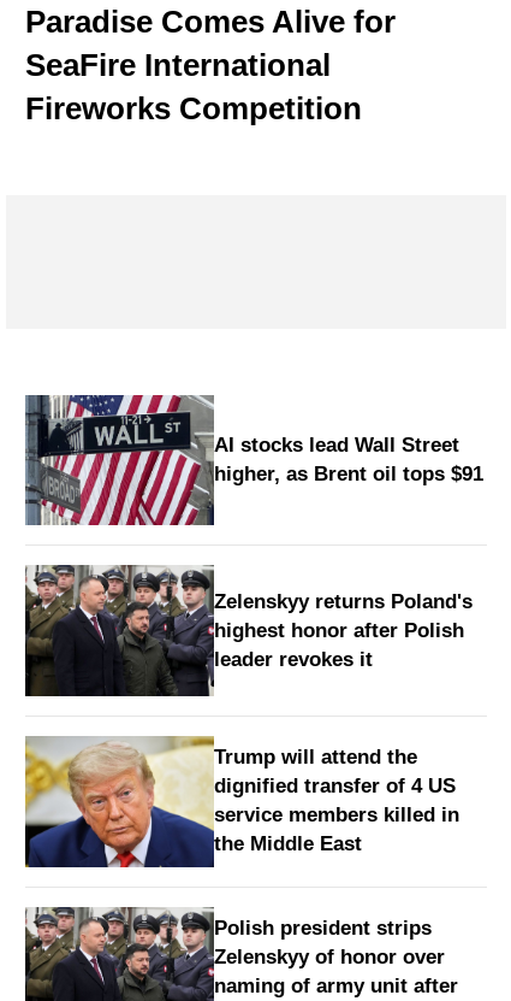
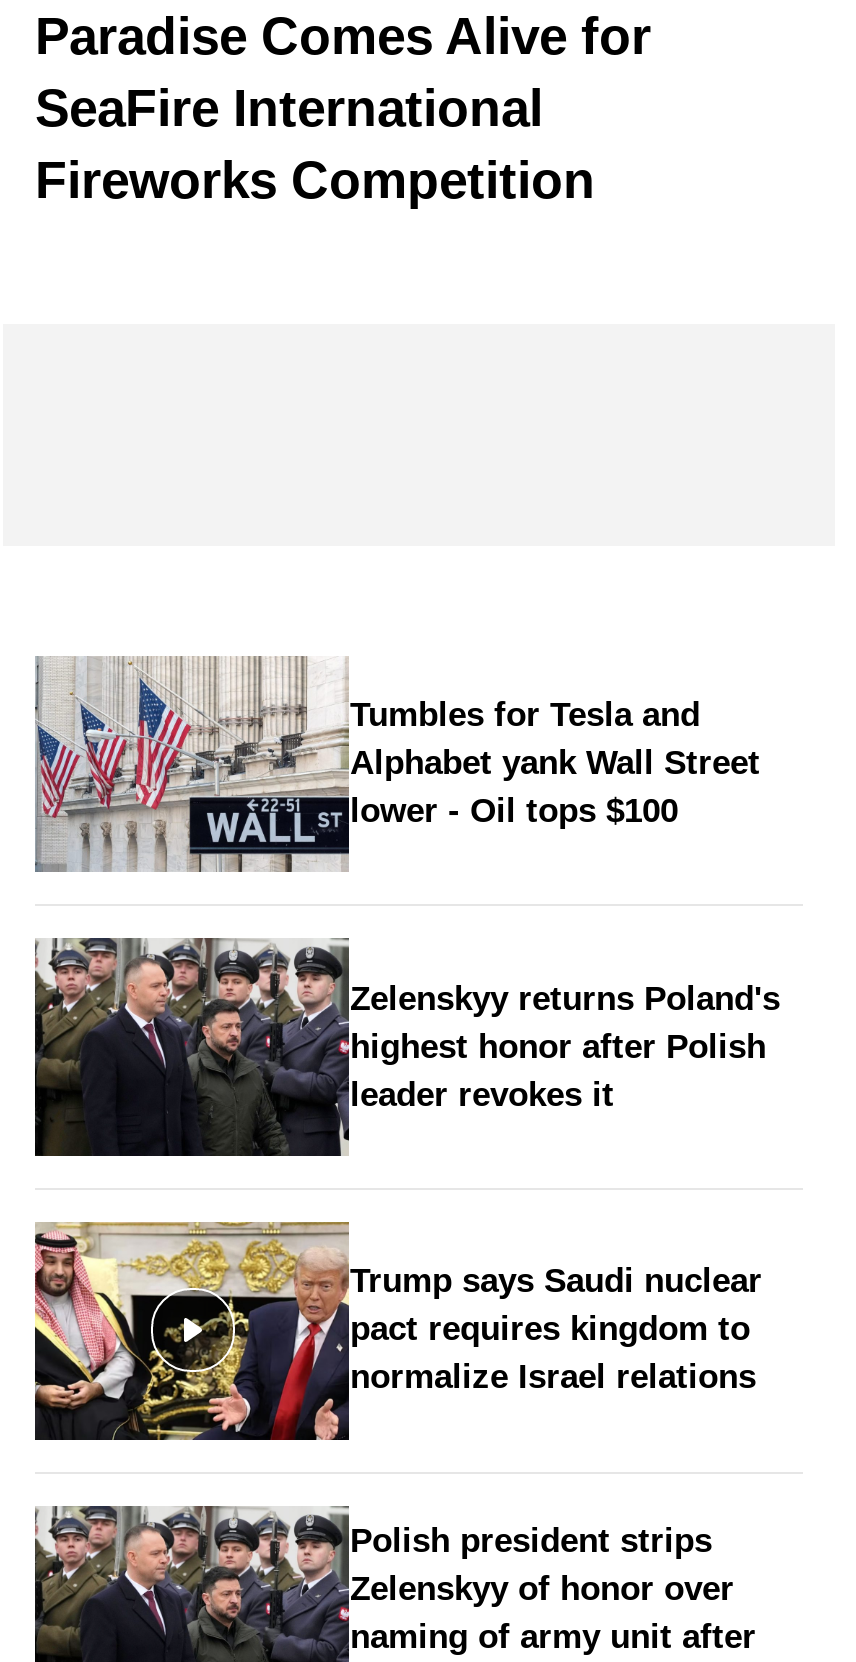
- [image]
- AI stocks lead Wall Street
- higher, as Brent oil tops $91
+ [image]
+ Tumbles for Tesla and
+ Alphabet yank Wall Street
+ lower - Oil tops $100

- [image]
- Trump will attend the
- dignified transfer of 4 US
- service members killed in
- the Middle East
+ [image]
+ Trump says Saudi nuclear
+ pact requires kingdom to
+ normalize Israel relations
